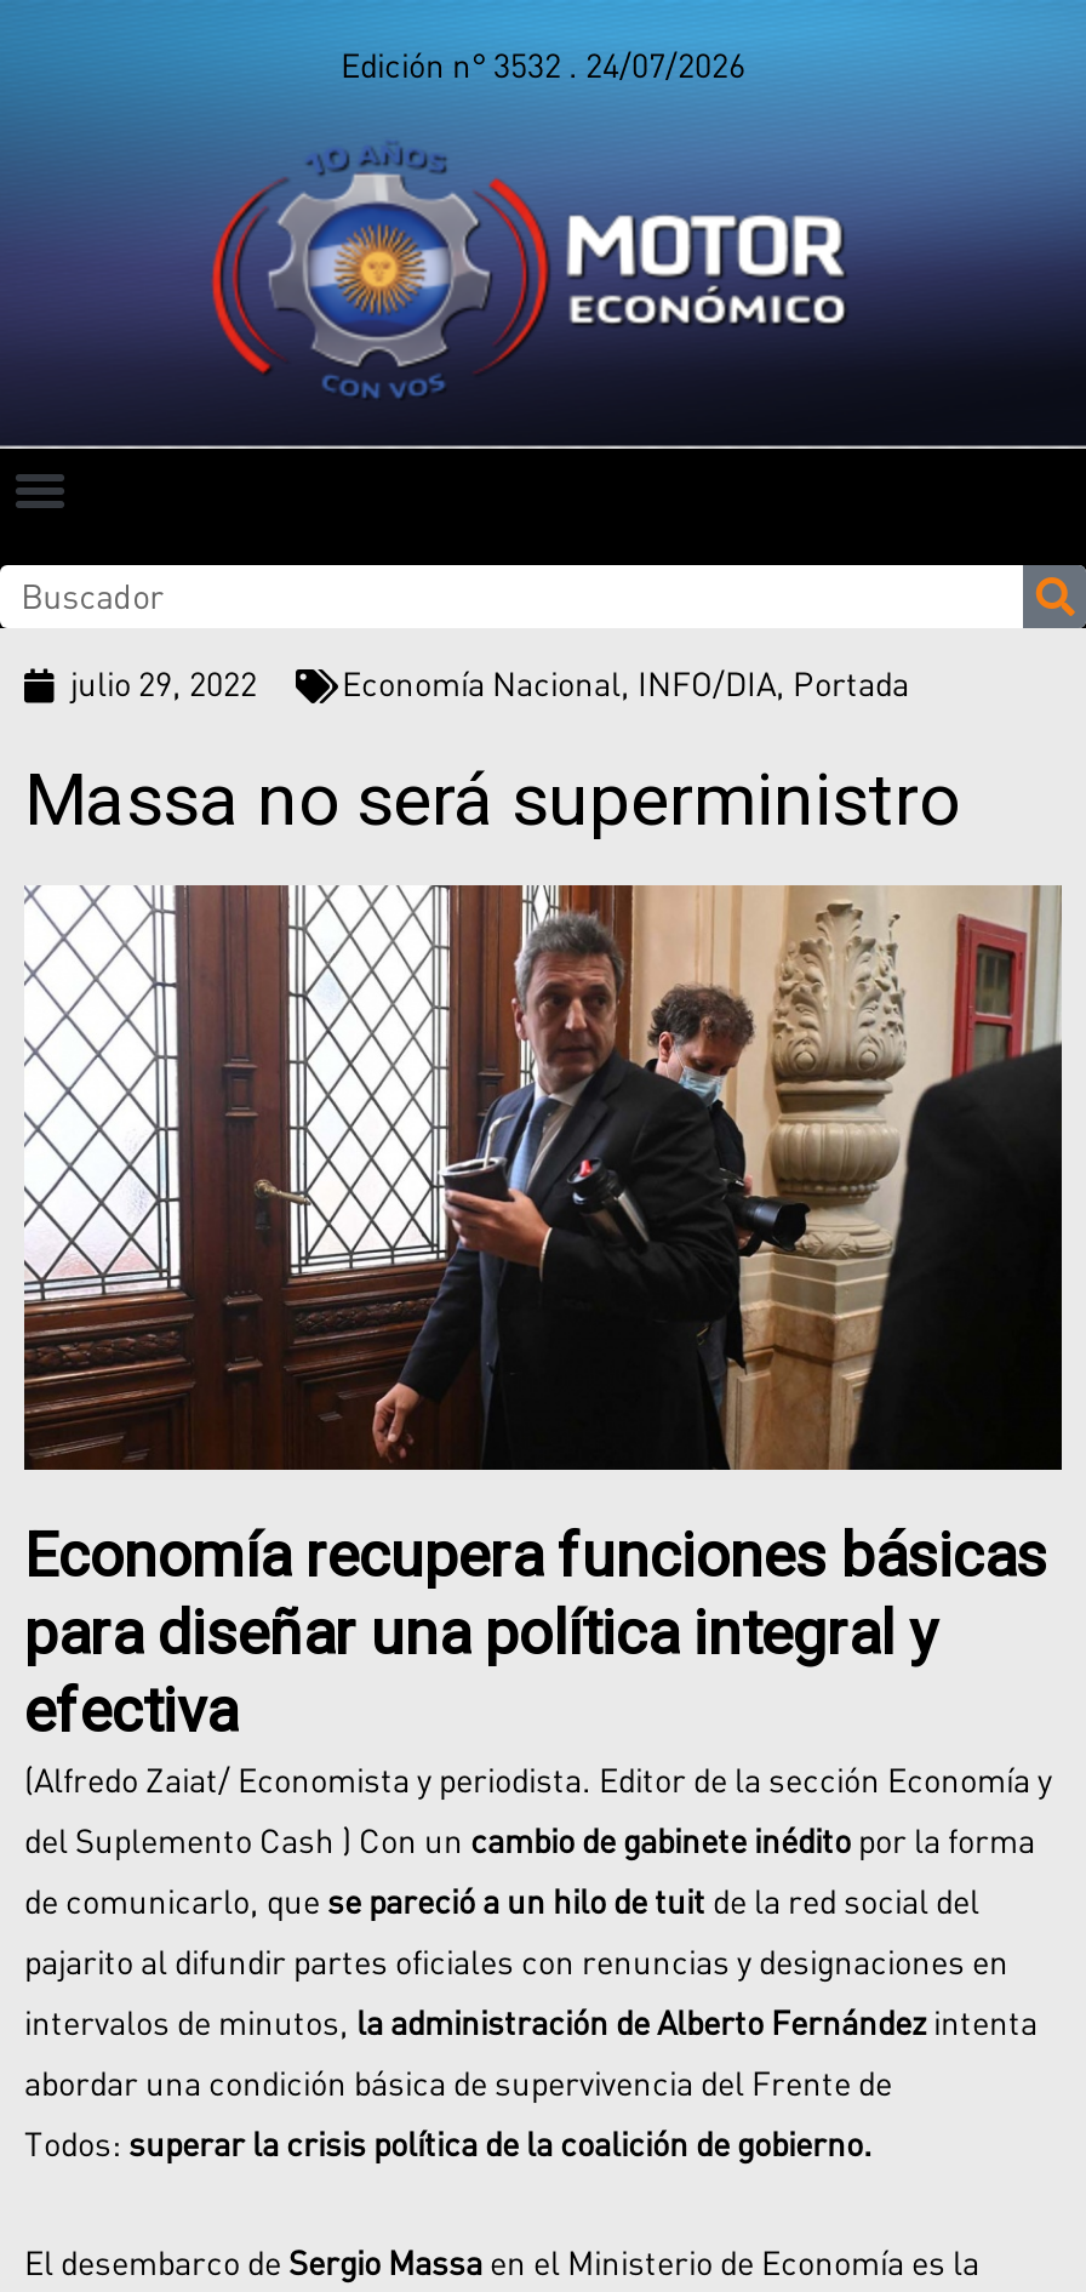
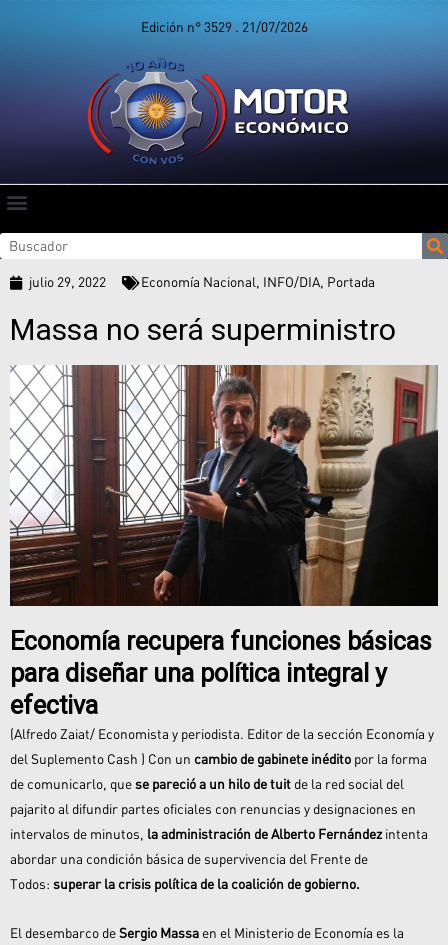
- Edición n° 3532 . 24/07/2026
+ Edición n° 3529 . 21/07/2026
